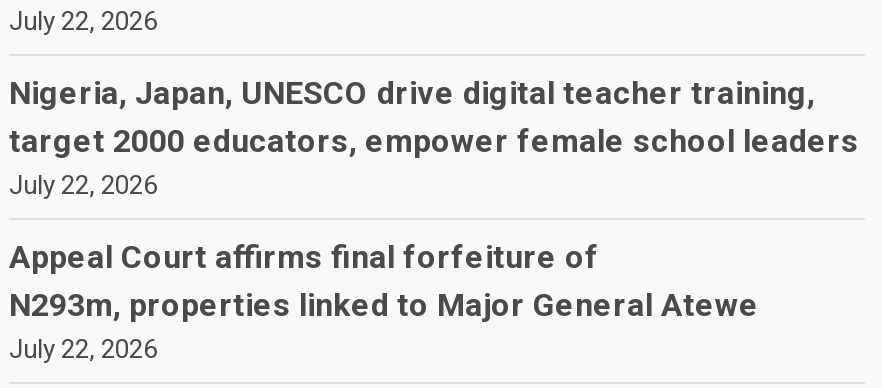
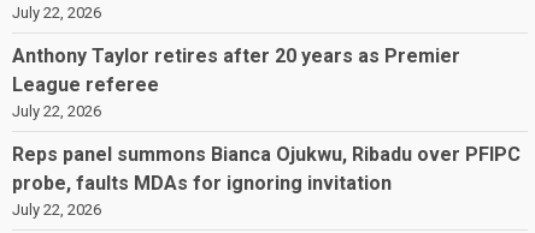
- Nigeria, Japan, UNESCO drive digital teacher training,
- target 2000 educators, empower female school leaders
+ Anthony Taylor retires after 20 years as Premier
+ League referee

- Appeal Court affirms final forfeiture of
- N293m, properties linked to Major General Atewe
+ Reps panel summons Bianca Ojukwu, Ribadu over PFIPC
+ probe, faults MDAs for ignoring invitation
